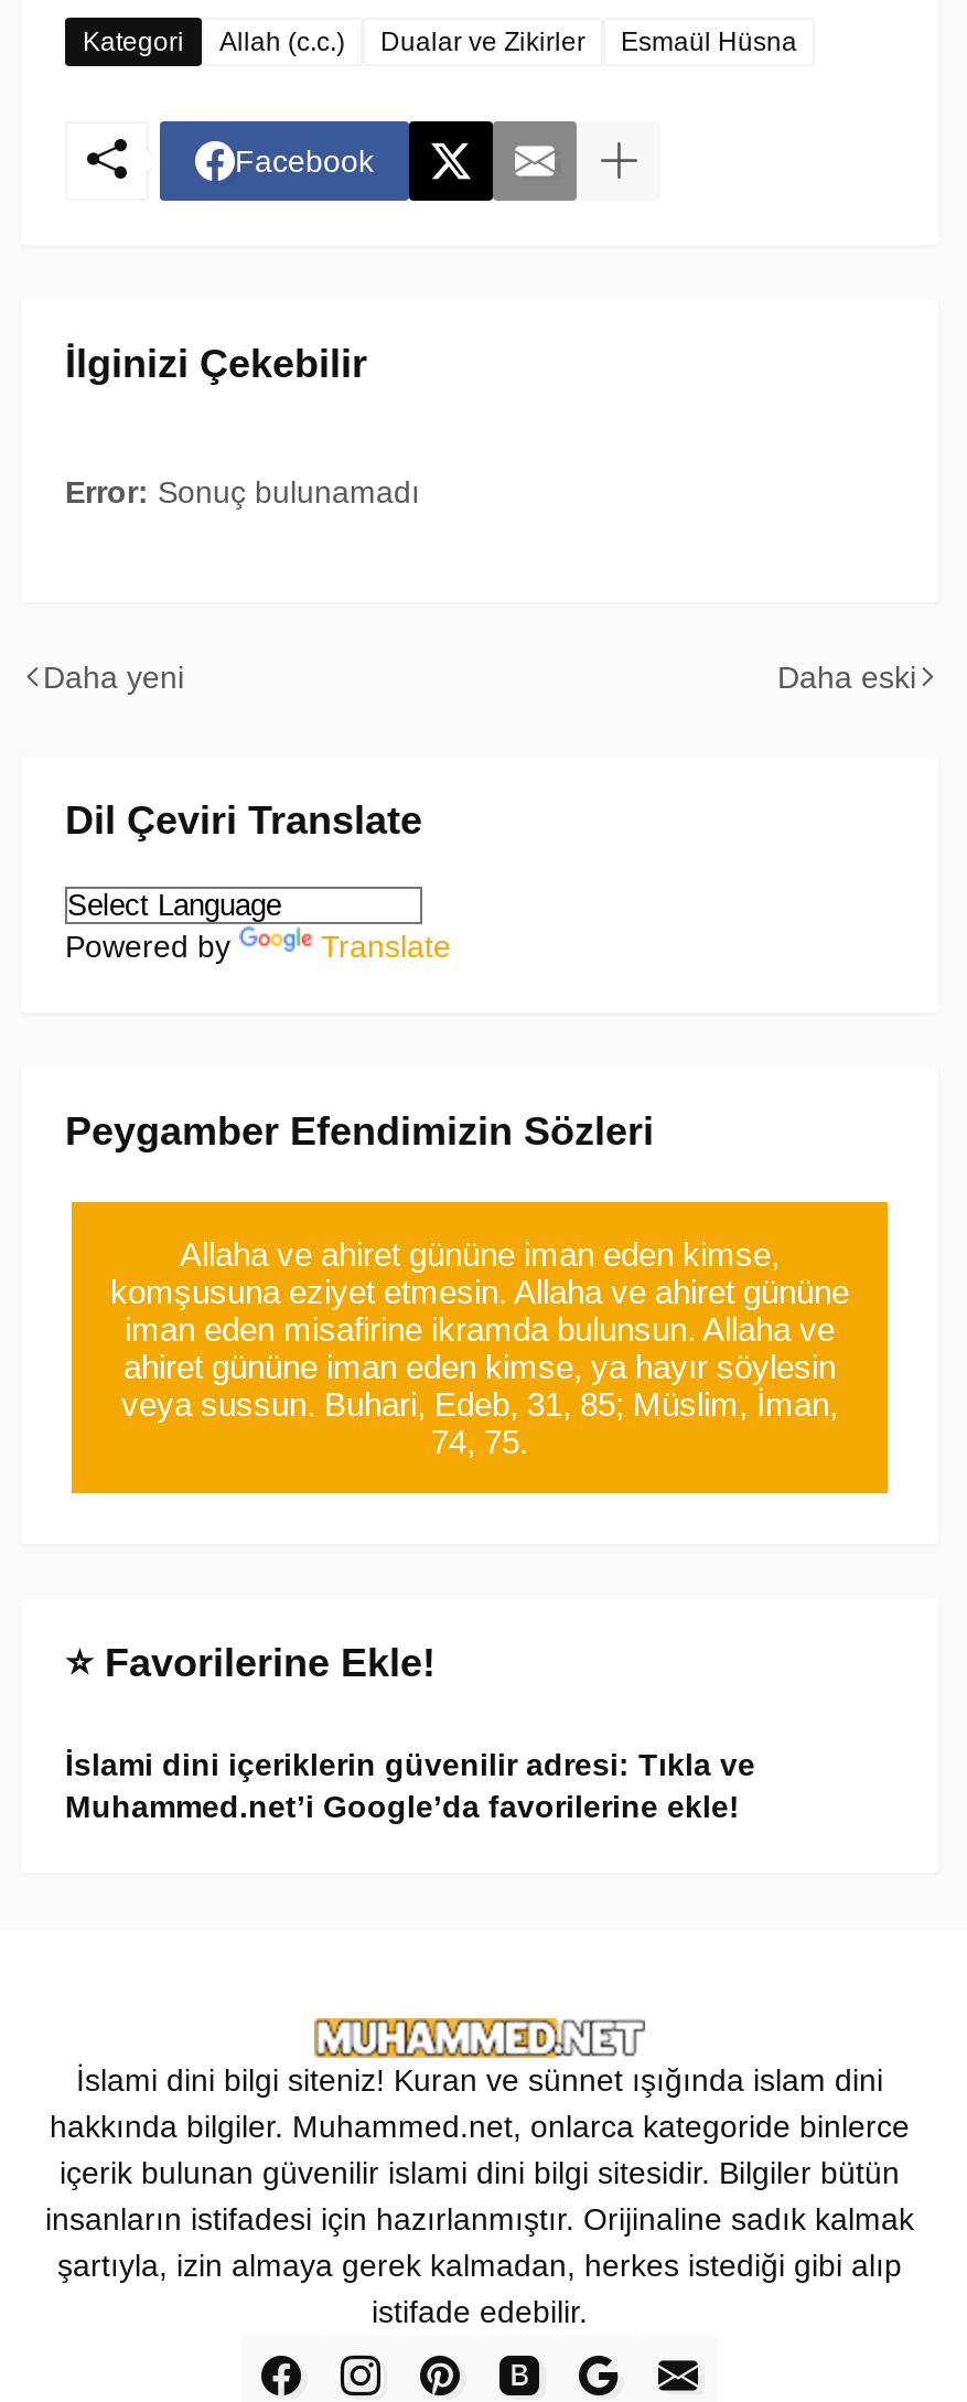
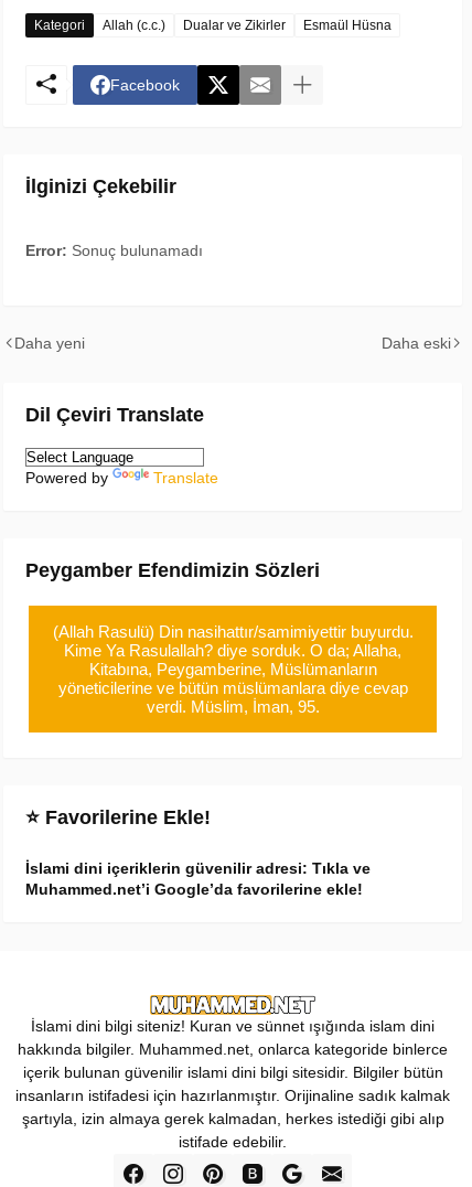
- Allaha ve ahiret gününe iman eden kimse,
- komşusuna eziyet etmesin. Allaha ve ahiret gününe
- iman eden misafirine ikramda bulunsun. Allaha ve
- ahiret gününe iman eden kimse, ya hayır söylesin
- veya sussun. Buhari, Edeb, 31, 85; Müslim, İman,
- 74, 75.
+ (Allah Rasulü) Din nasihattır/samimiyettir buyurdu.
+ Kime Ya Rasulallah? diye sorduk. O da; Allaha,
+ Kitabına, Peygamberine, Müslümanların
+ yöneticilerine ve bütün müslümanlara diye cevap
+ verdi. Müslim, İman, 95.
